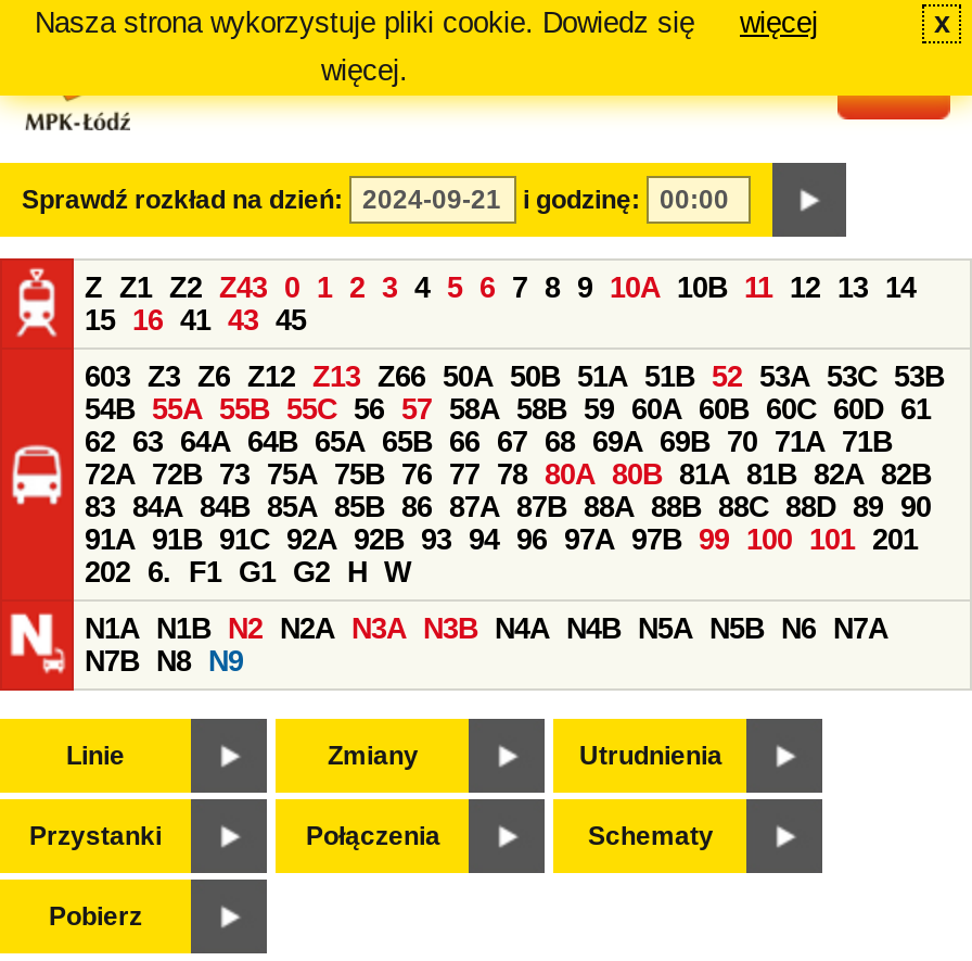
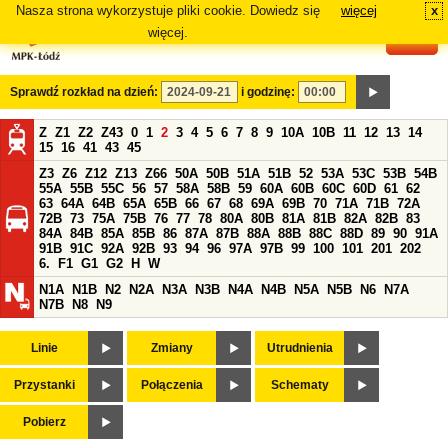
- 603 Z3 Z6 Z12 Z13 Z66 50A 50B 51A 51B 52 53A 53C 53B
- 54B 55A 55B 55C 56 57 58A 58B 59 60A 60B 60C 60D 61
- 62 63 64A 64B 65A 65B 66 67 68 69A 69B 70 71A 71B
- 72A 72B 73 75A 75B 76 77 78 80A 80B 81A 81B 82A 82B
- 83 84A 84B 85A 85B 86 87A 87B 88A 88B 88C 88D 89 90
- 91A 91B 91C 92A 92B 93 94 96 97A 97B 99 100 101 201
- 202 6. F1 G1 G2 H W
+ Z3 Z6 Z12 Z13 Z66 50A 50B 51A 51B 52 53A 53C 53B 54B
+ 55A 55B 55C 56 57 58A 58B 59 60A 60B 60C 60D 61 62
+ 63 64A 64B 65A 65B 66 67 68 69A 69B 70 71A 71B 72A
+ 72B 73 75A 75B 76 77 78 80A 80B 81A 81B 82A 82B 83
+ 84A 84B 85A 85B 86 87A 87B 88A 88B 88C 88D 89 90 91A
+ 91B 91C 92A 92B 93 94 96 97A 97B 99 100 101 201 202
+ 6. F1 G1 G2 H W
